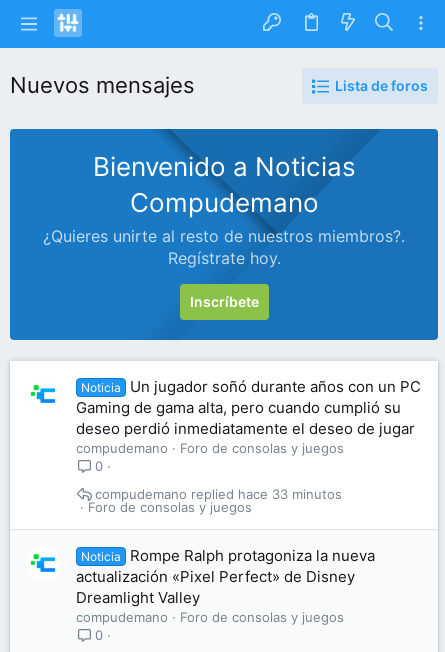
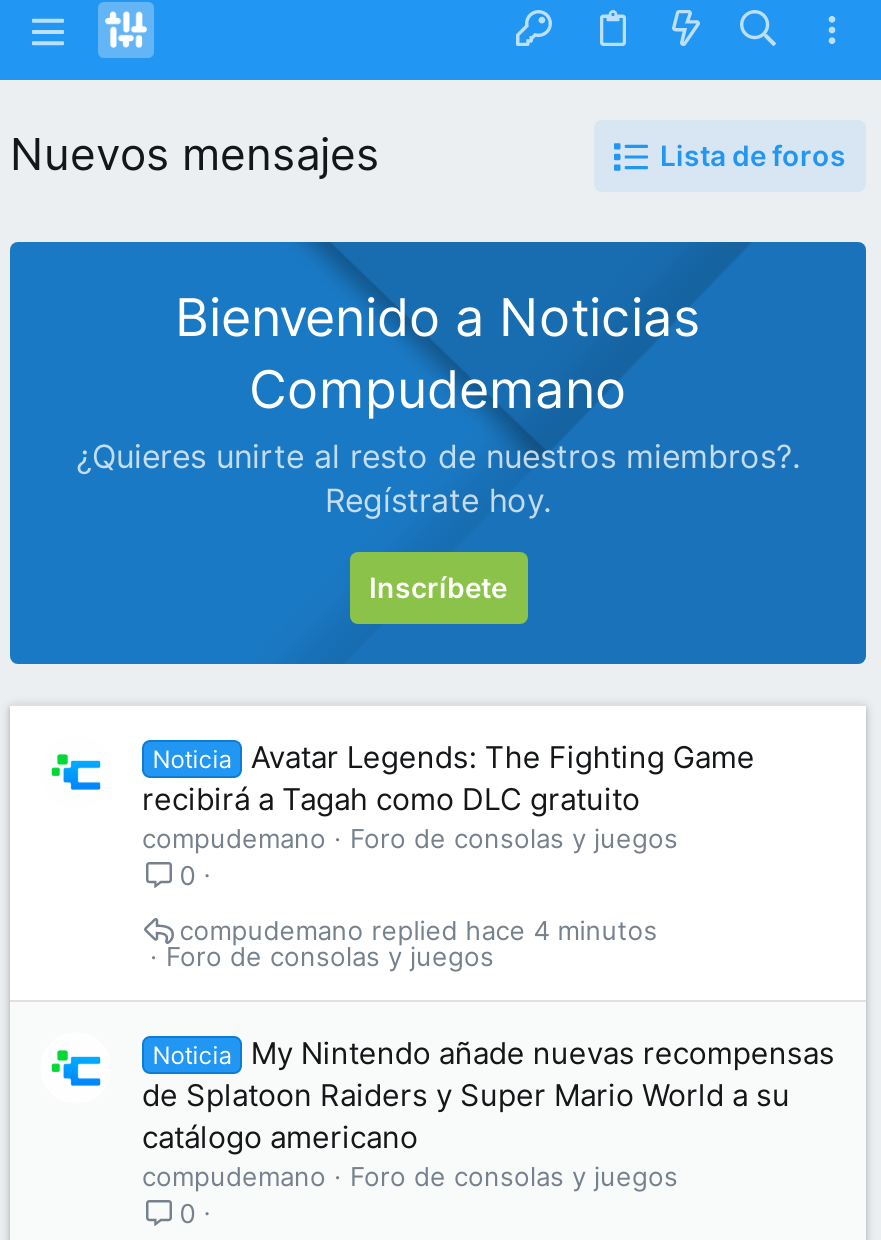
- Un jugador soñó durante años con un PC
- Gaming de gama alta, pero cuando cumplió su
- deseo perdió inmediatamente el deseo de jugar
+ Avatar Legends: The Fighting Game
+ recibirá a Tagah como DLC gratuito

- hace 33 minutos
+ hace 4 minutos

- Rompe Ralph protagoniza la nueva
- actualización «Pixel Perfect» de Disney
- Dreamlight Valley
+ My Nintendo añade nuevas recompensas
+ de Splatoon Raiders y Super Mario World a su
+ catálogo americano
